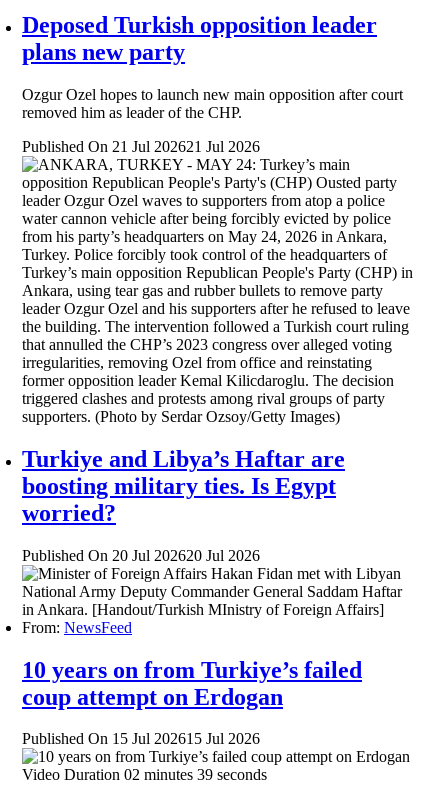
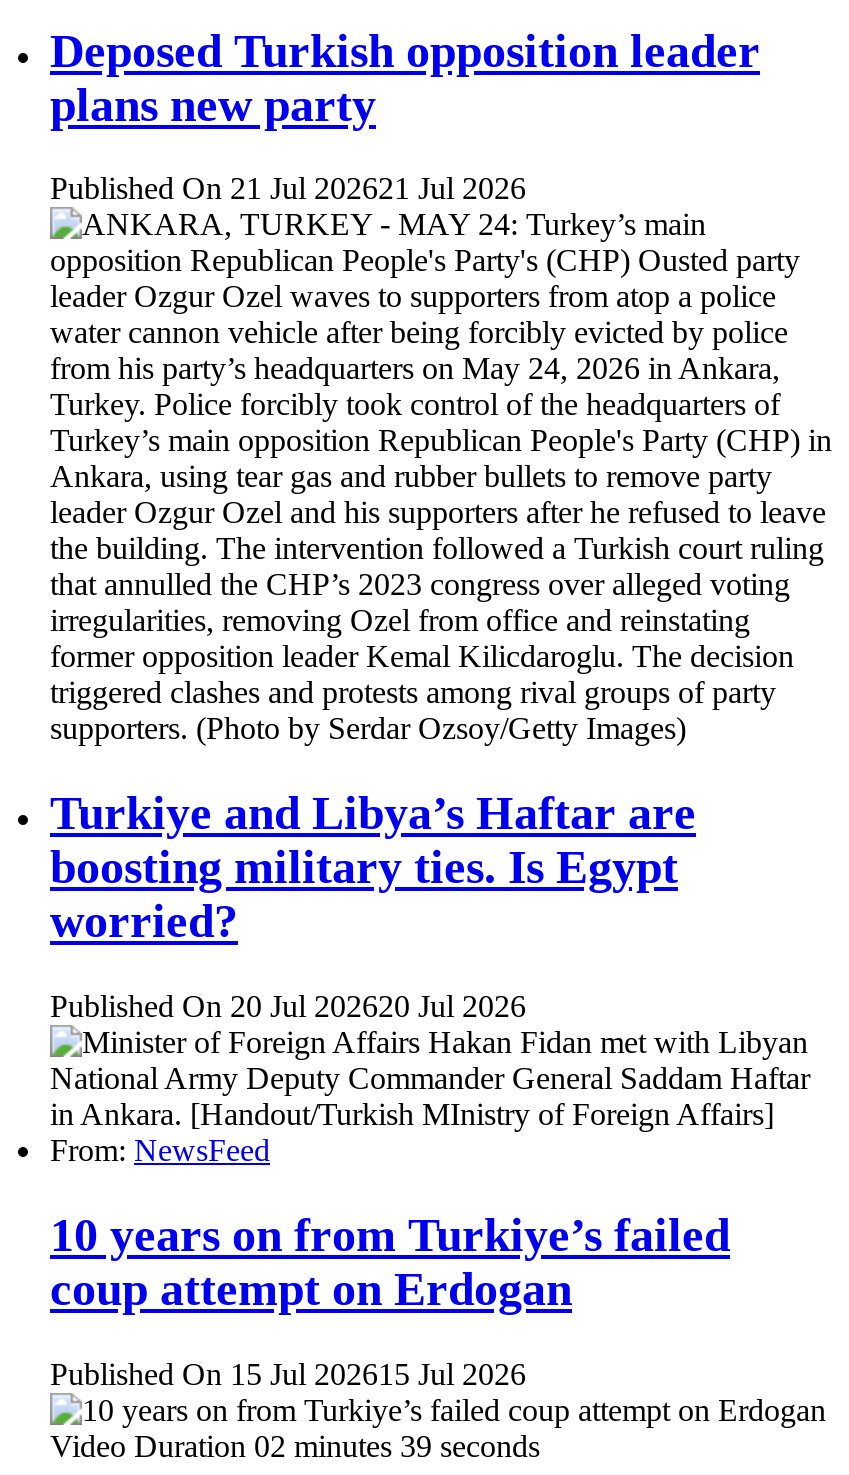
- Ozgur Ozel hopes to launch new main opposition after court
- removed him as leader of the CHP.
